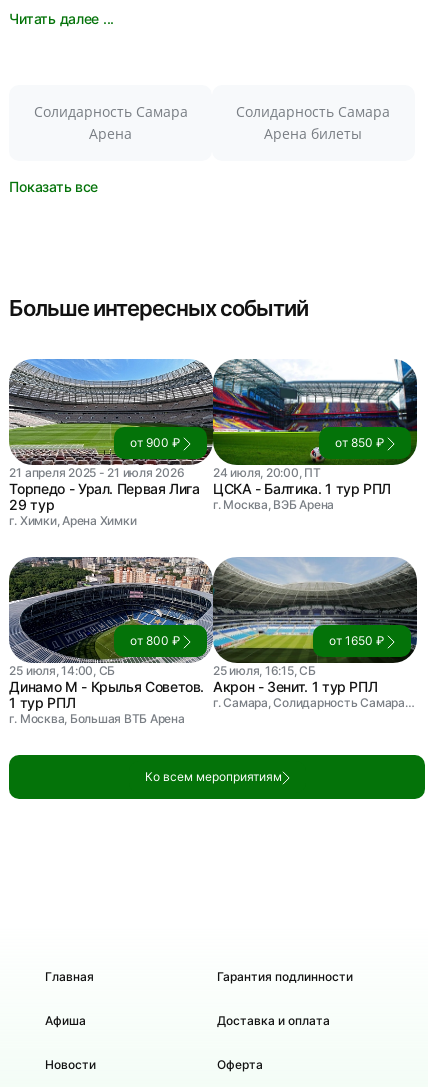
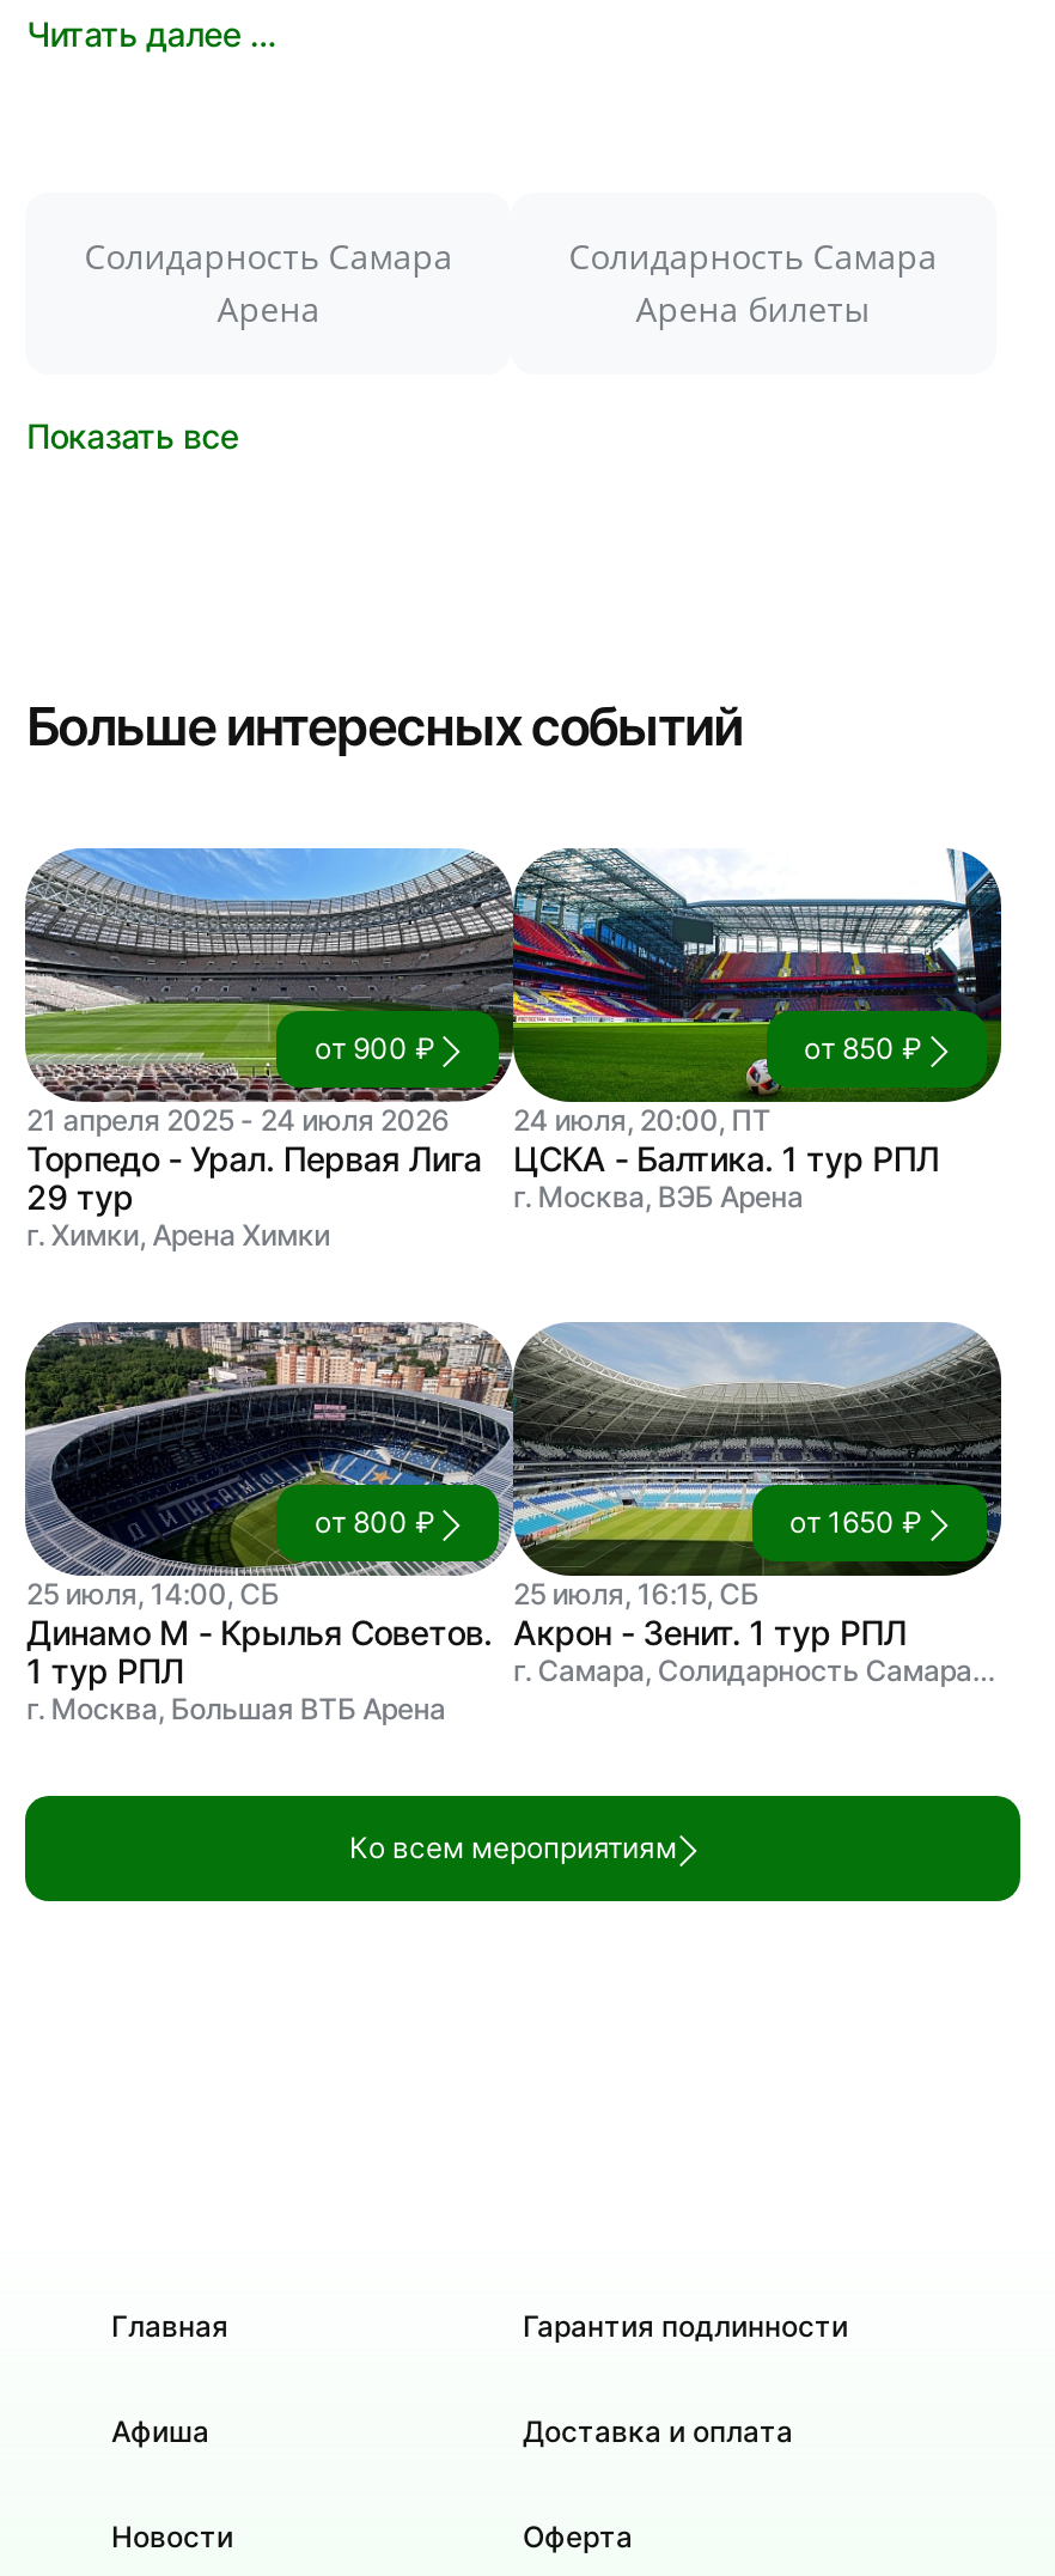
- 21 апреля 2025 - 21 июля 2026 24 июля, 20:00, ПТ
+ 21 апреля 2025 - 24 июля 2026 24 июля, 20:00, ПТ
